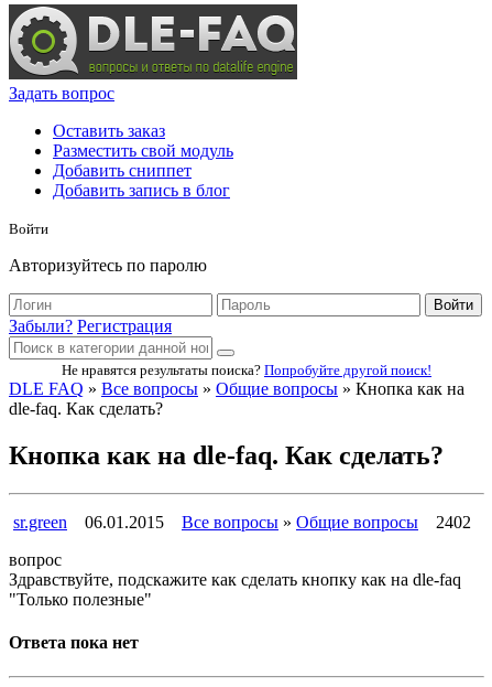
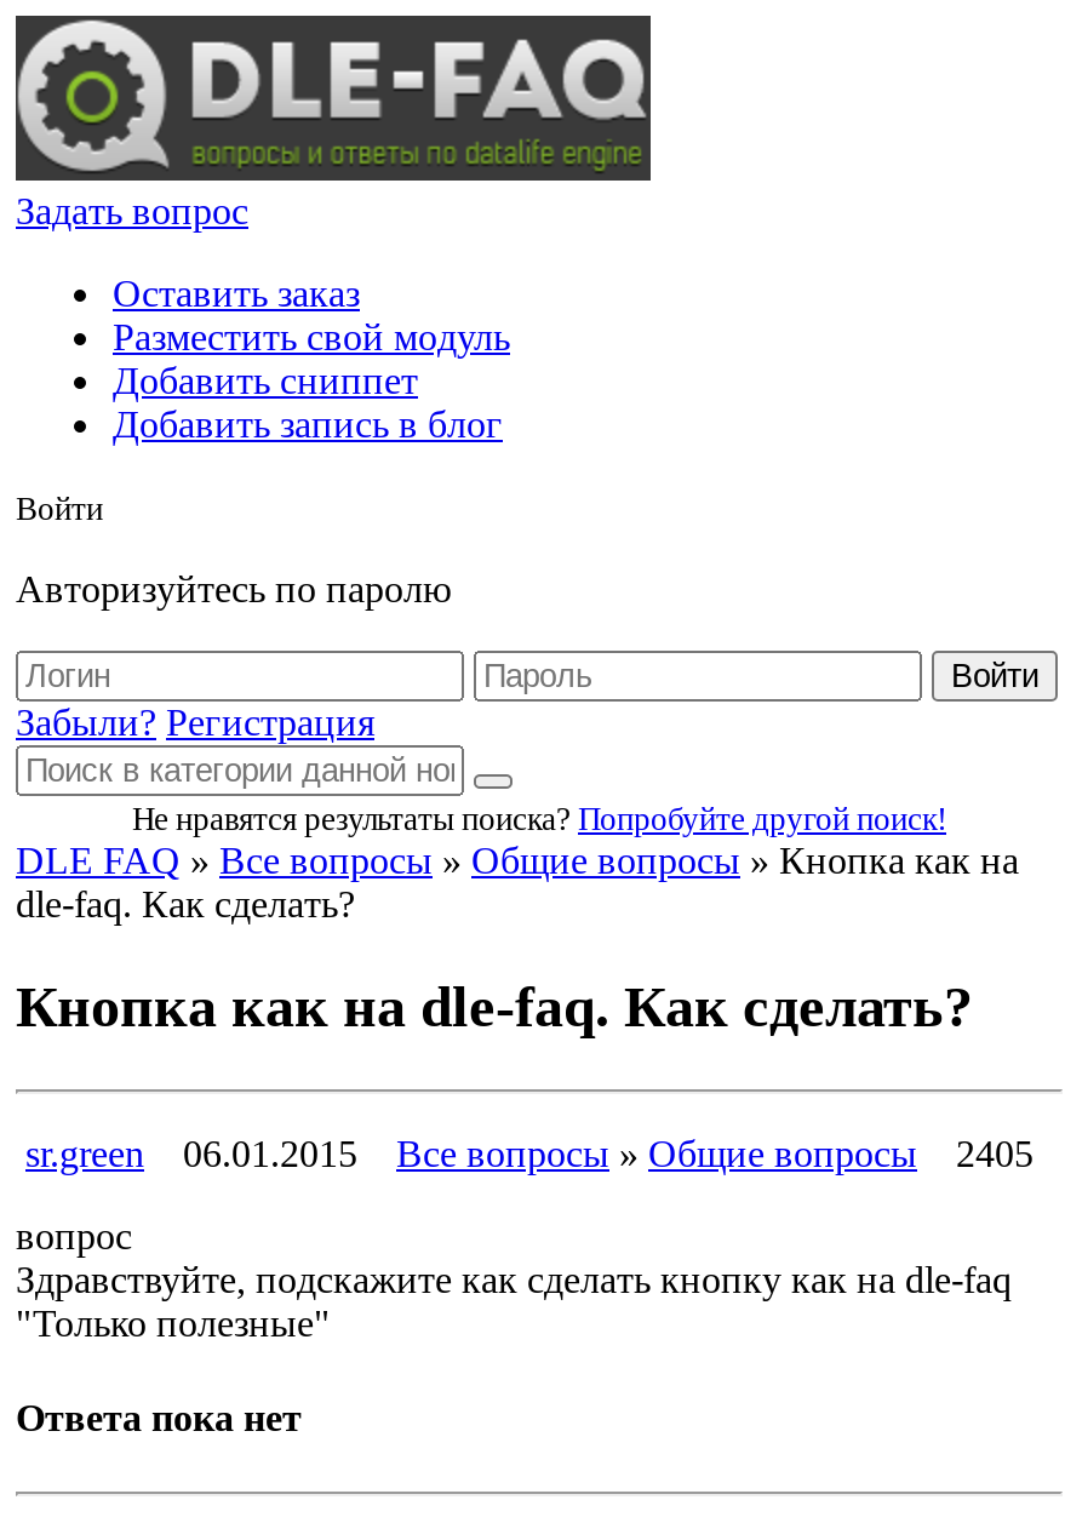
- sr.green 06.01.2015 Все вопросы» Общие вопросы 2402
+ sr.green 06.01.2015 Все вопросы» Общие вопросы 2405
